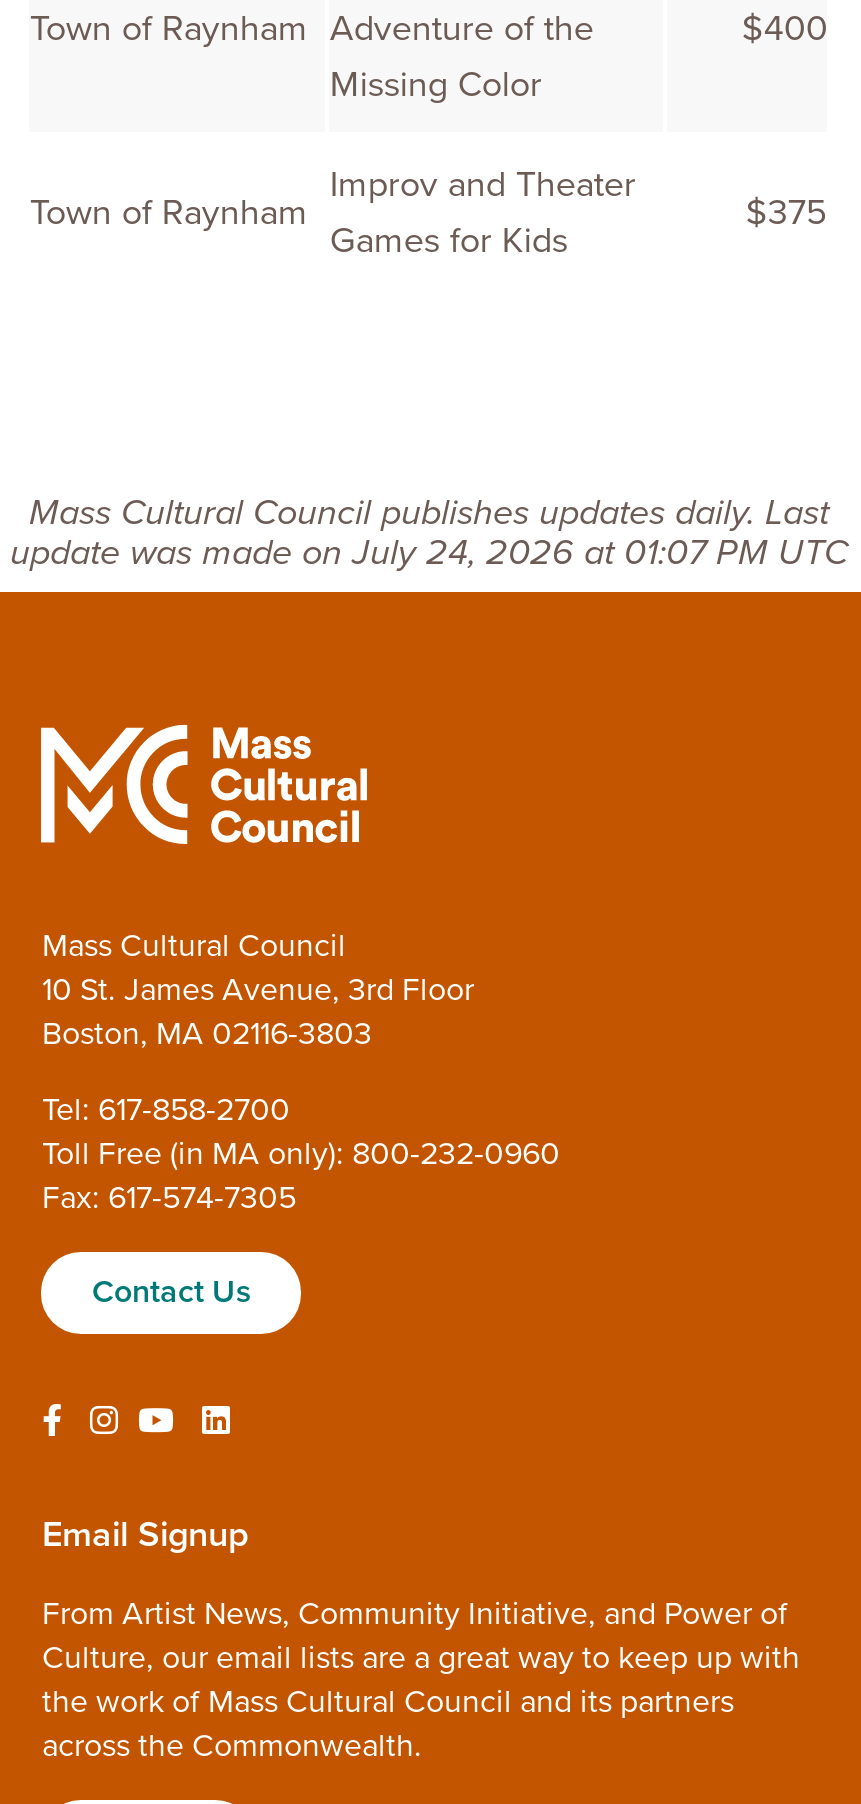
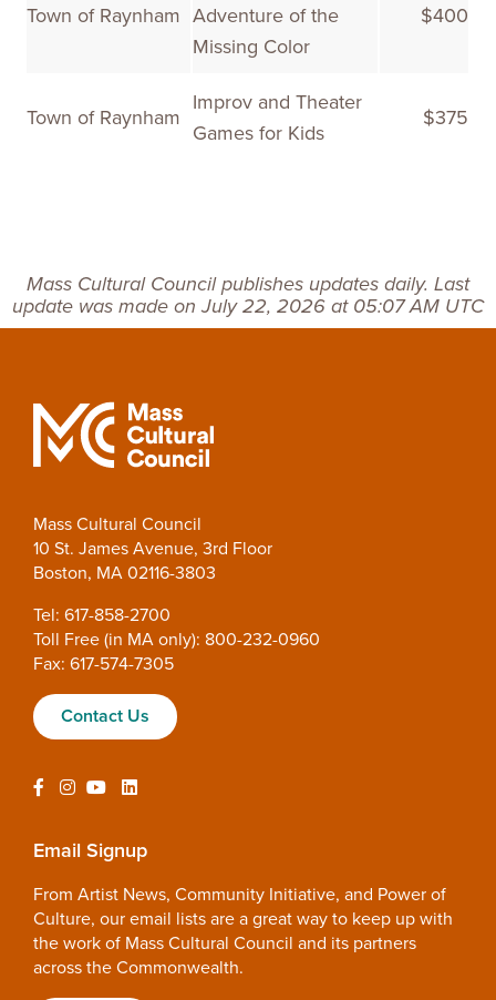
- update was made on July 24, 2026 at 01:07 PM UTC
+ update was made on July 22, 2026 at 05:07 AM UTC
